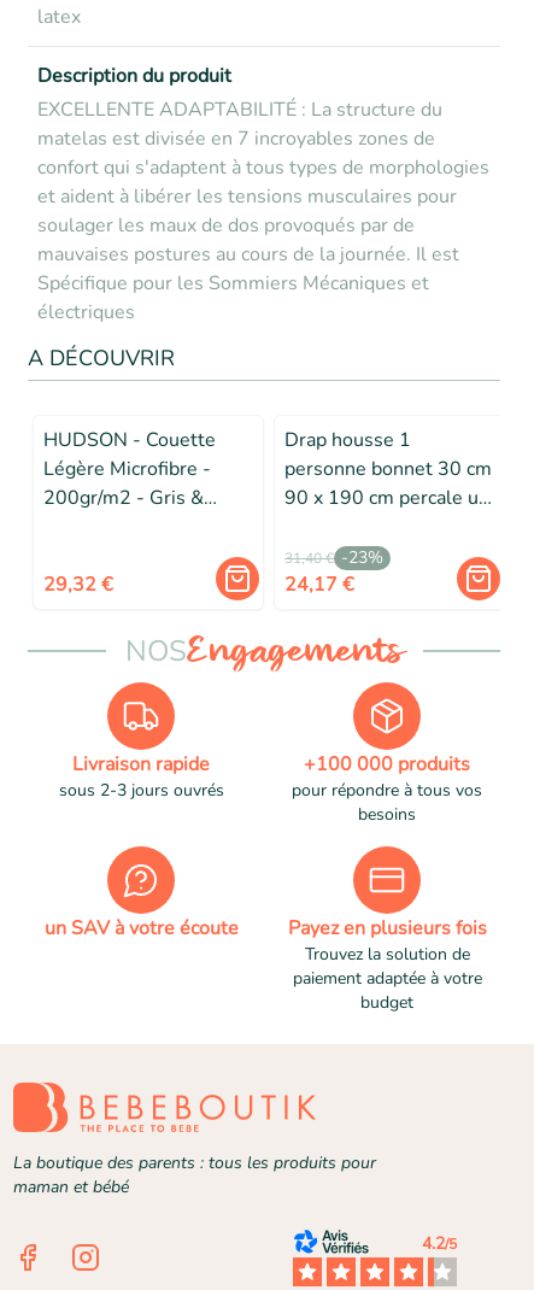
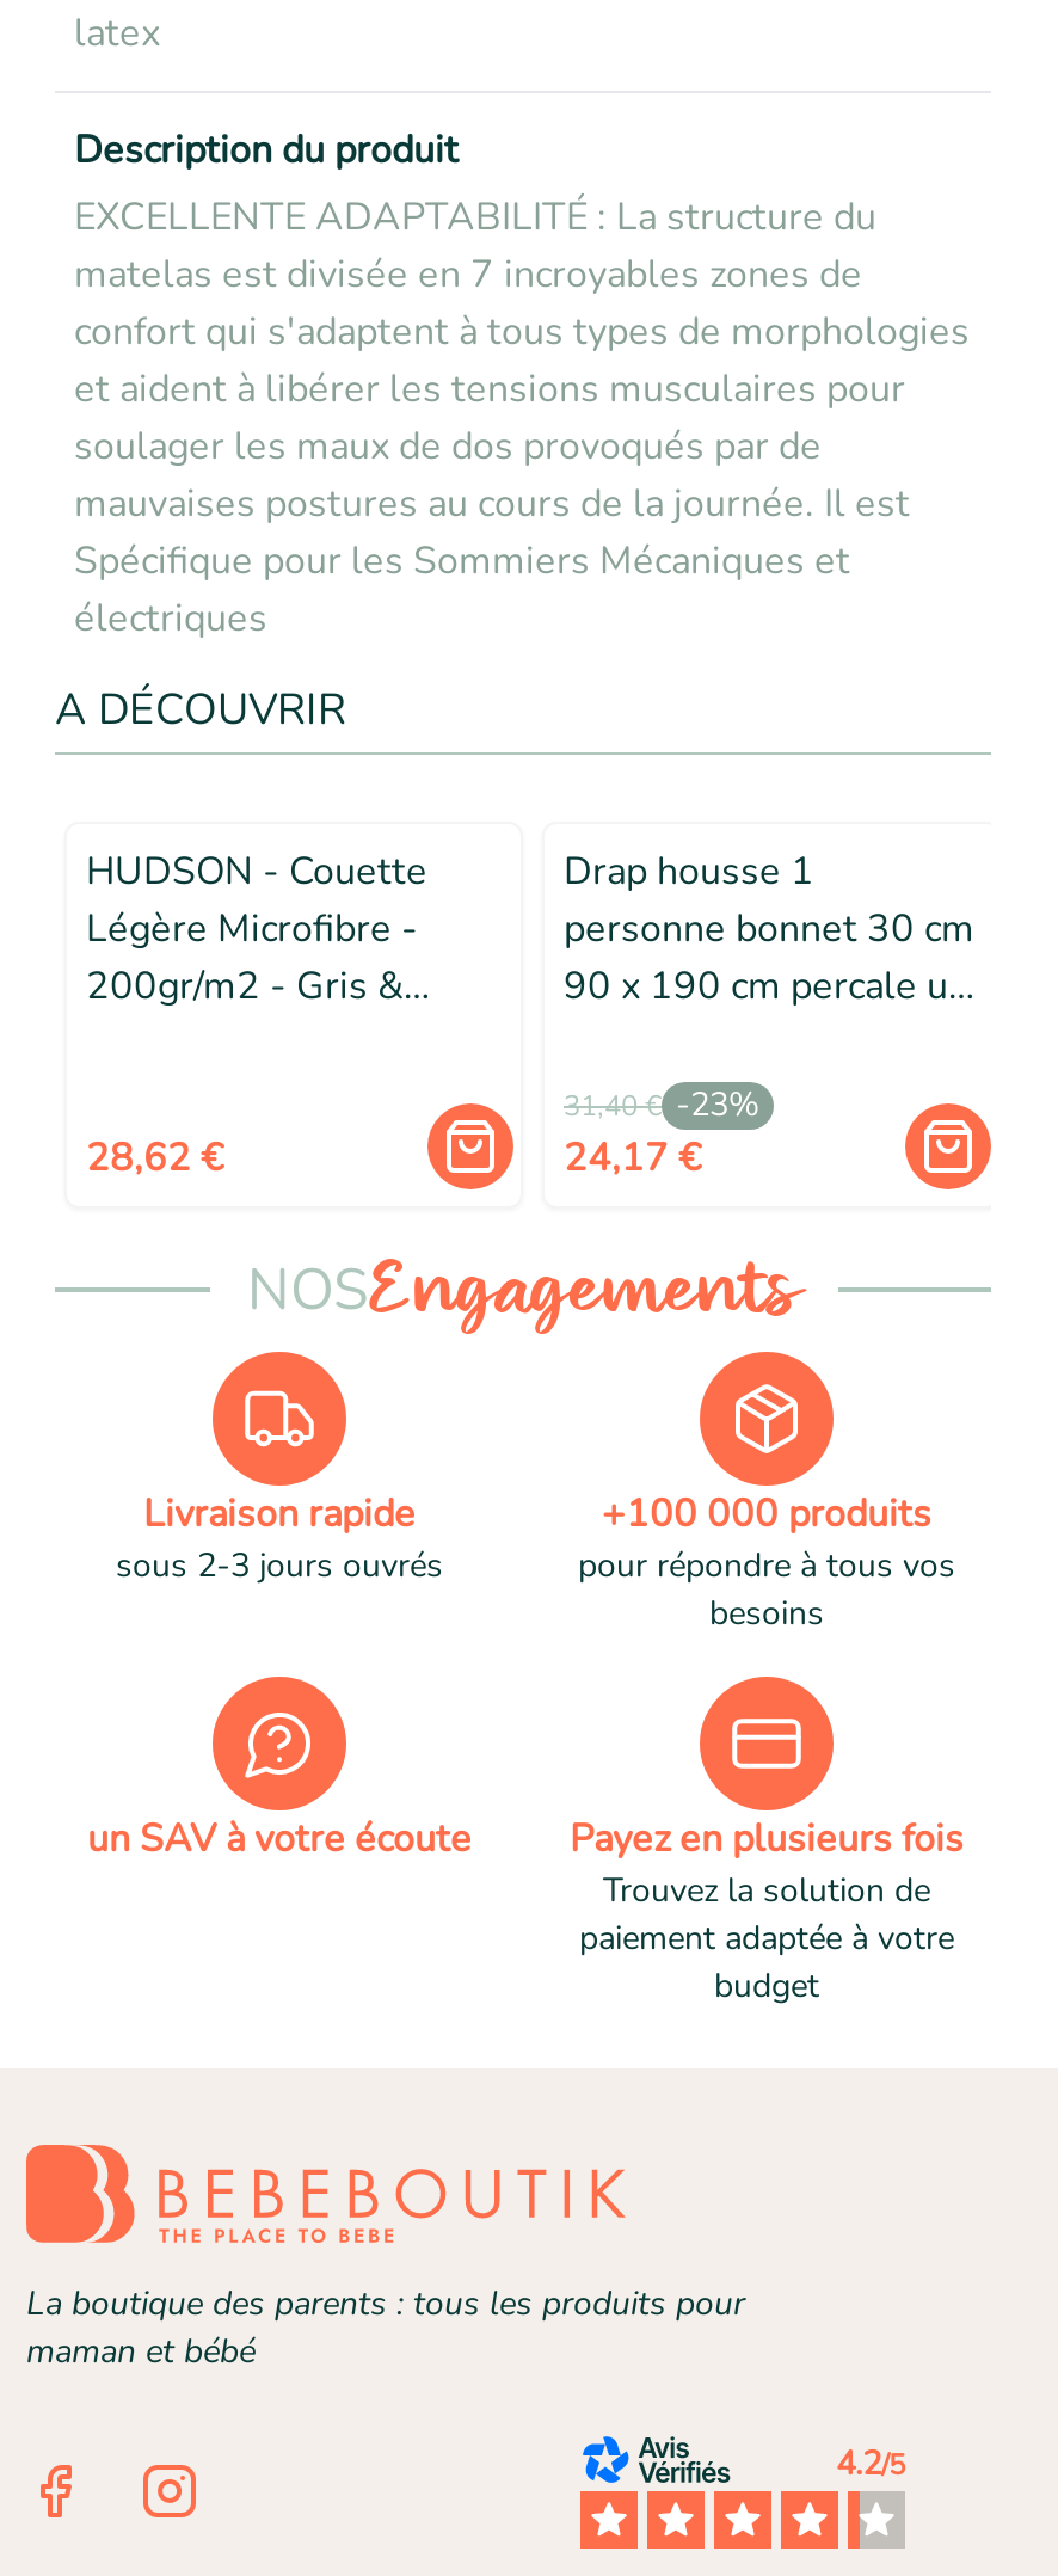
- 29,32 €
+ 28,62 €
